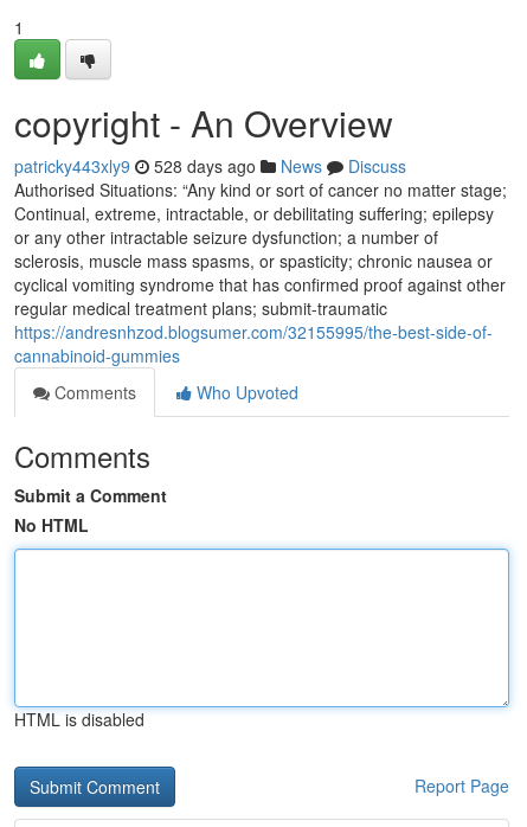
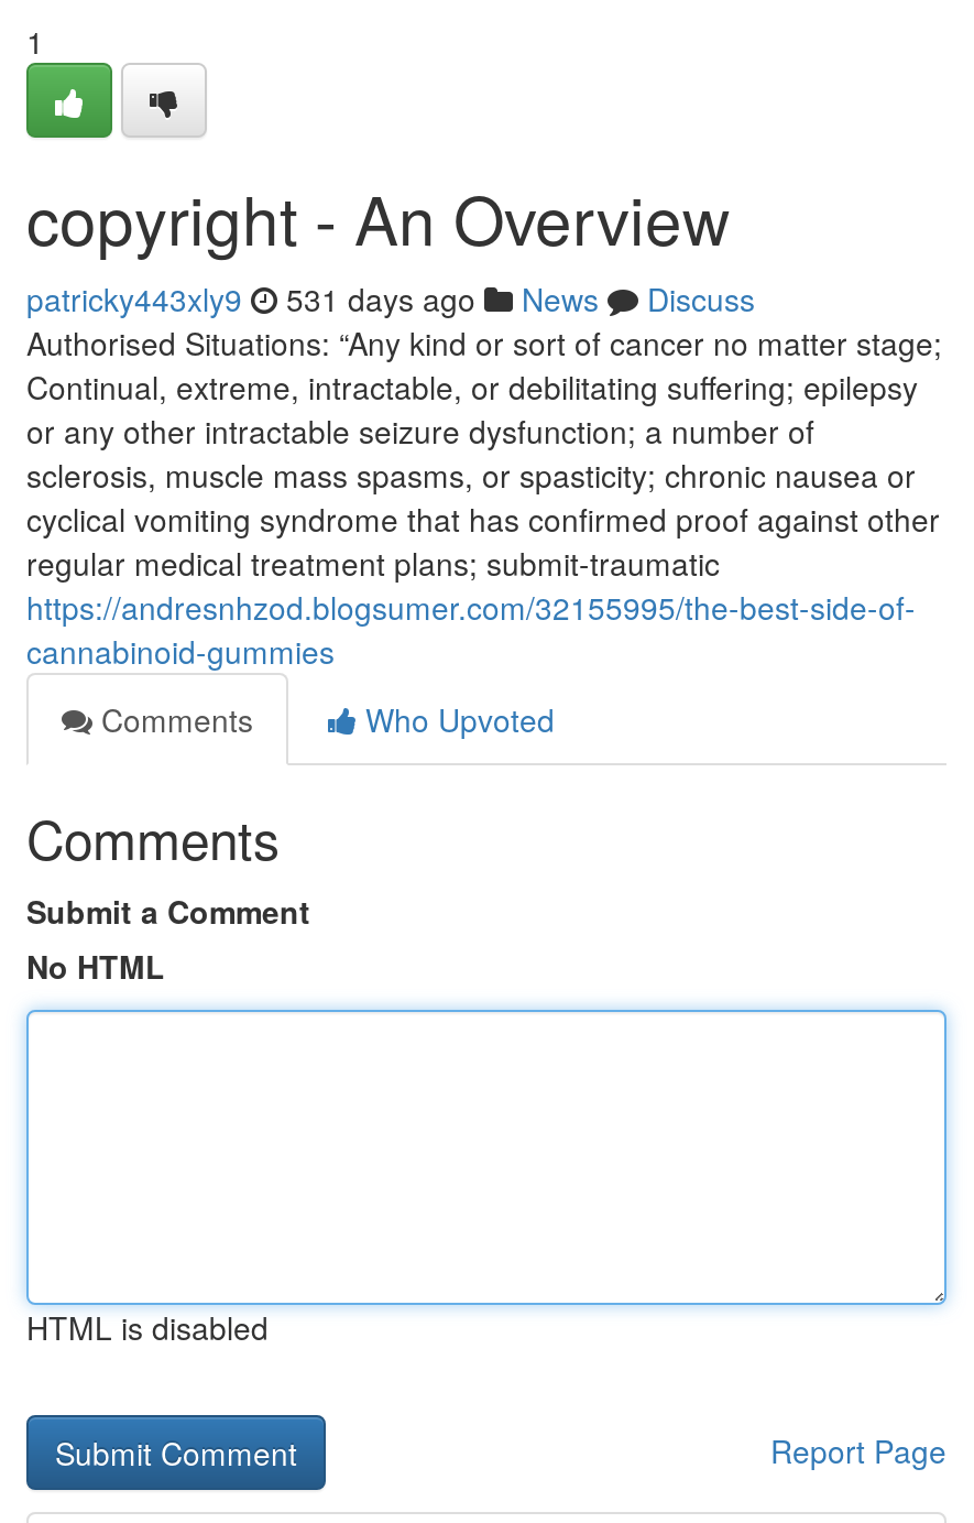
- patricky443xly9 528 days ago News Discuss
+ patricky443xly9 531 days ago News Discuss
